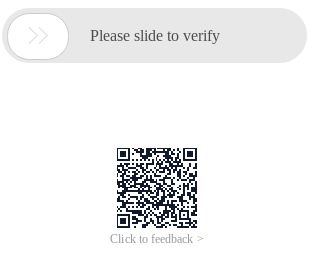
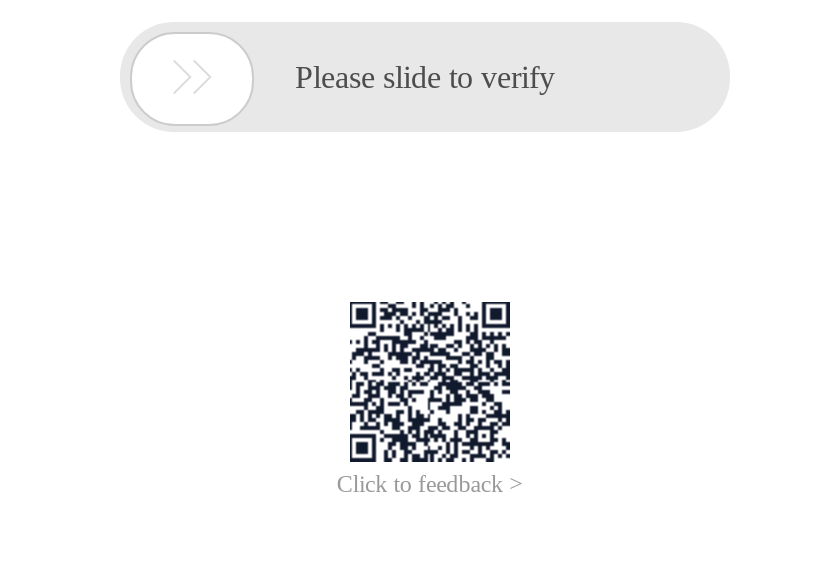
- [image]
+ [image]
